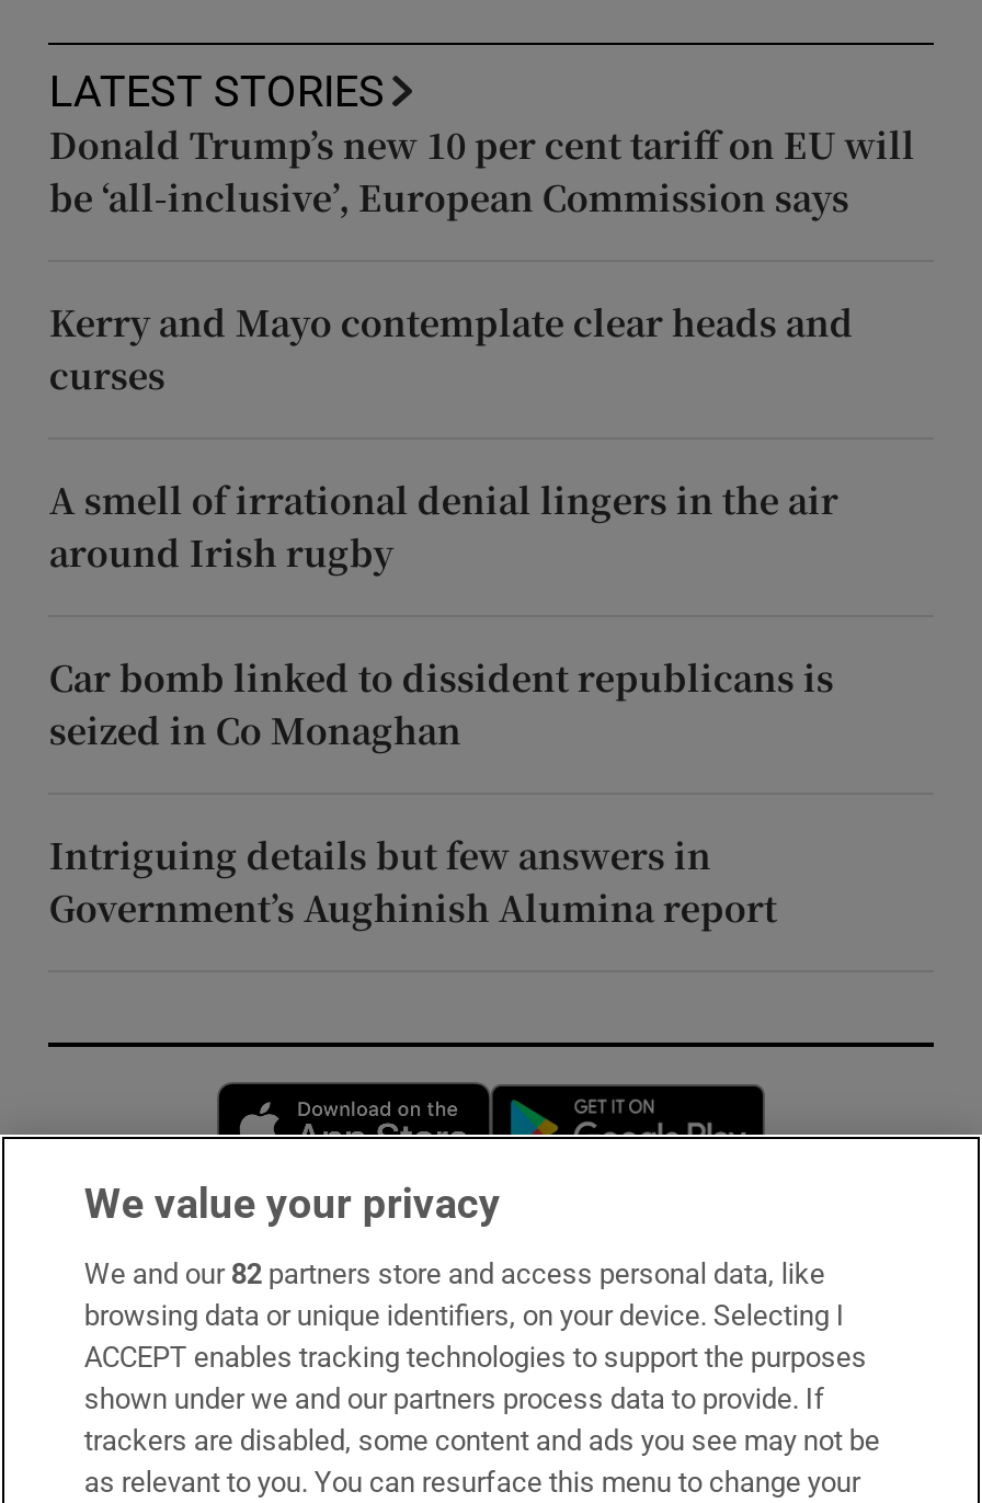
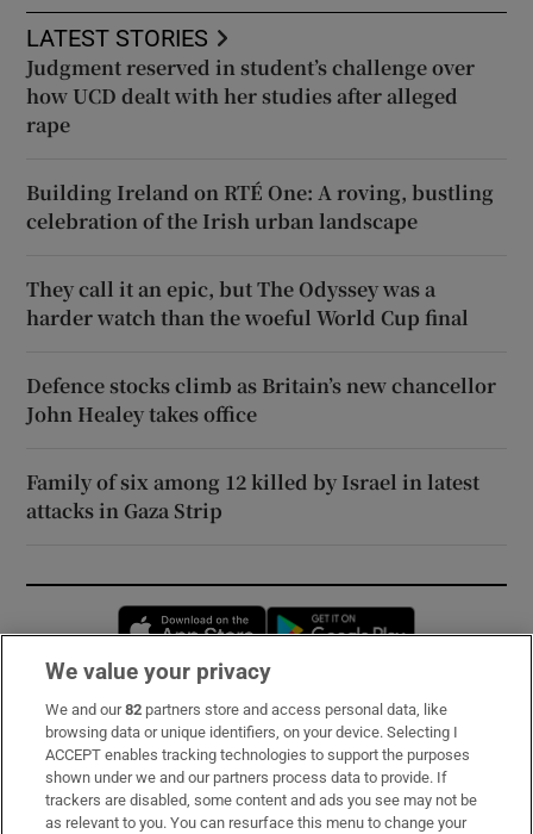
- Donald Trump’s new 10 per cent tariff on EU will
- be ‘all-inclusive’, European Commission says
+ Judgment reserved in student’s challenge over
+ how UCD dealt with her studies after alleged
+ rape

- Kerry and Mayo contemplate clear heads and
- curses
+ Building Ireland on RTÉ One: A roving, bustling
+ celebration of the Irish urban landscape

- A smell of irrational denial lingers in the air
- around Irish rugby
+ They call it an epic, but The Odyssey was a
+ harder watch than the woeful World Cup final

- Car bomb linked to dissident republicans is
- seized in Co Monaghan
+ Defence stocks climb as Britain’s new chancellor
+ John Healey takes office

- Intriguing details but few answers in
- Government’s Aughinish Alumina report
+ Family of six among 12 killed by Israel in latest
+ attacks in Gaza Strip
